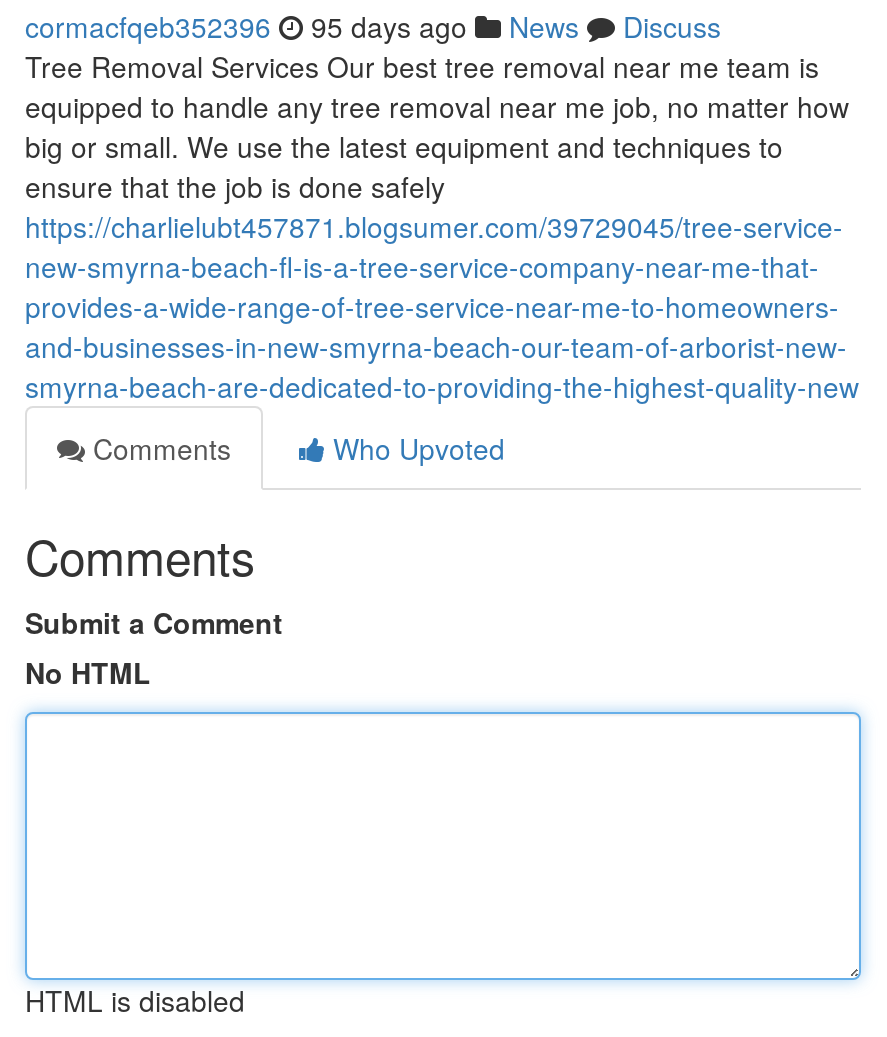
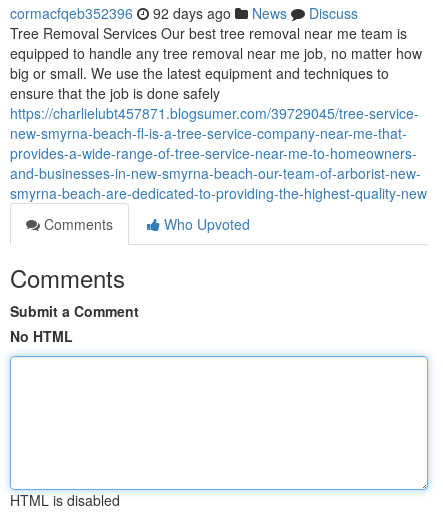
- cormacfqeb352396 95 days ago News Discuss
+ cormacfqeb352396 92 days ago News Discuss
